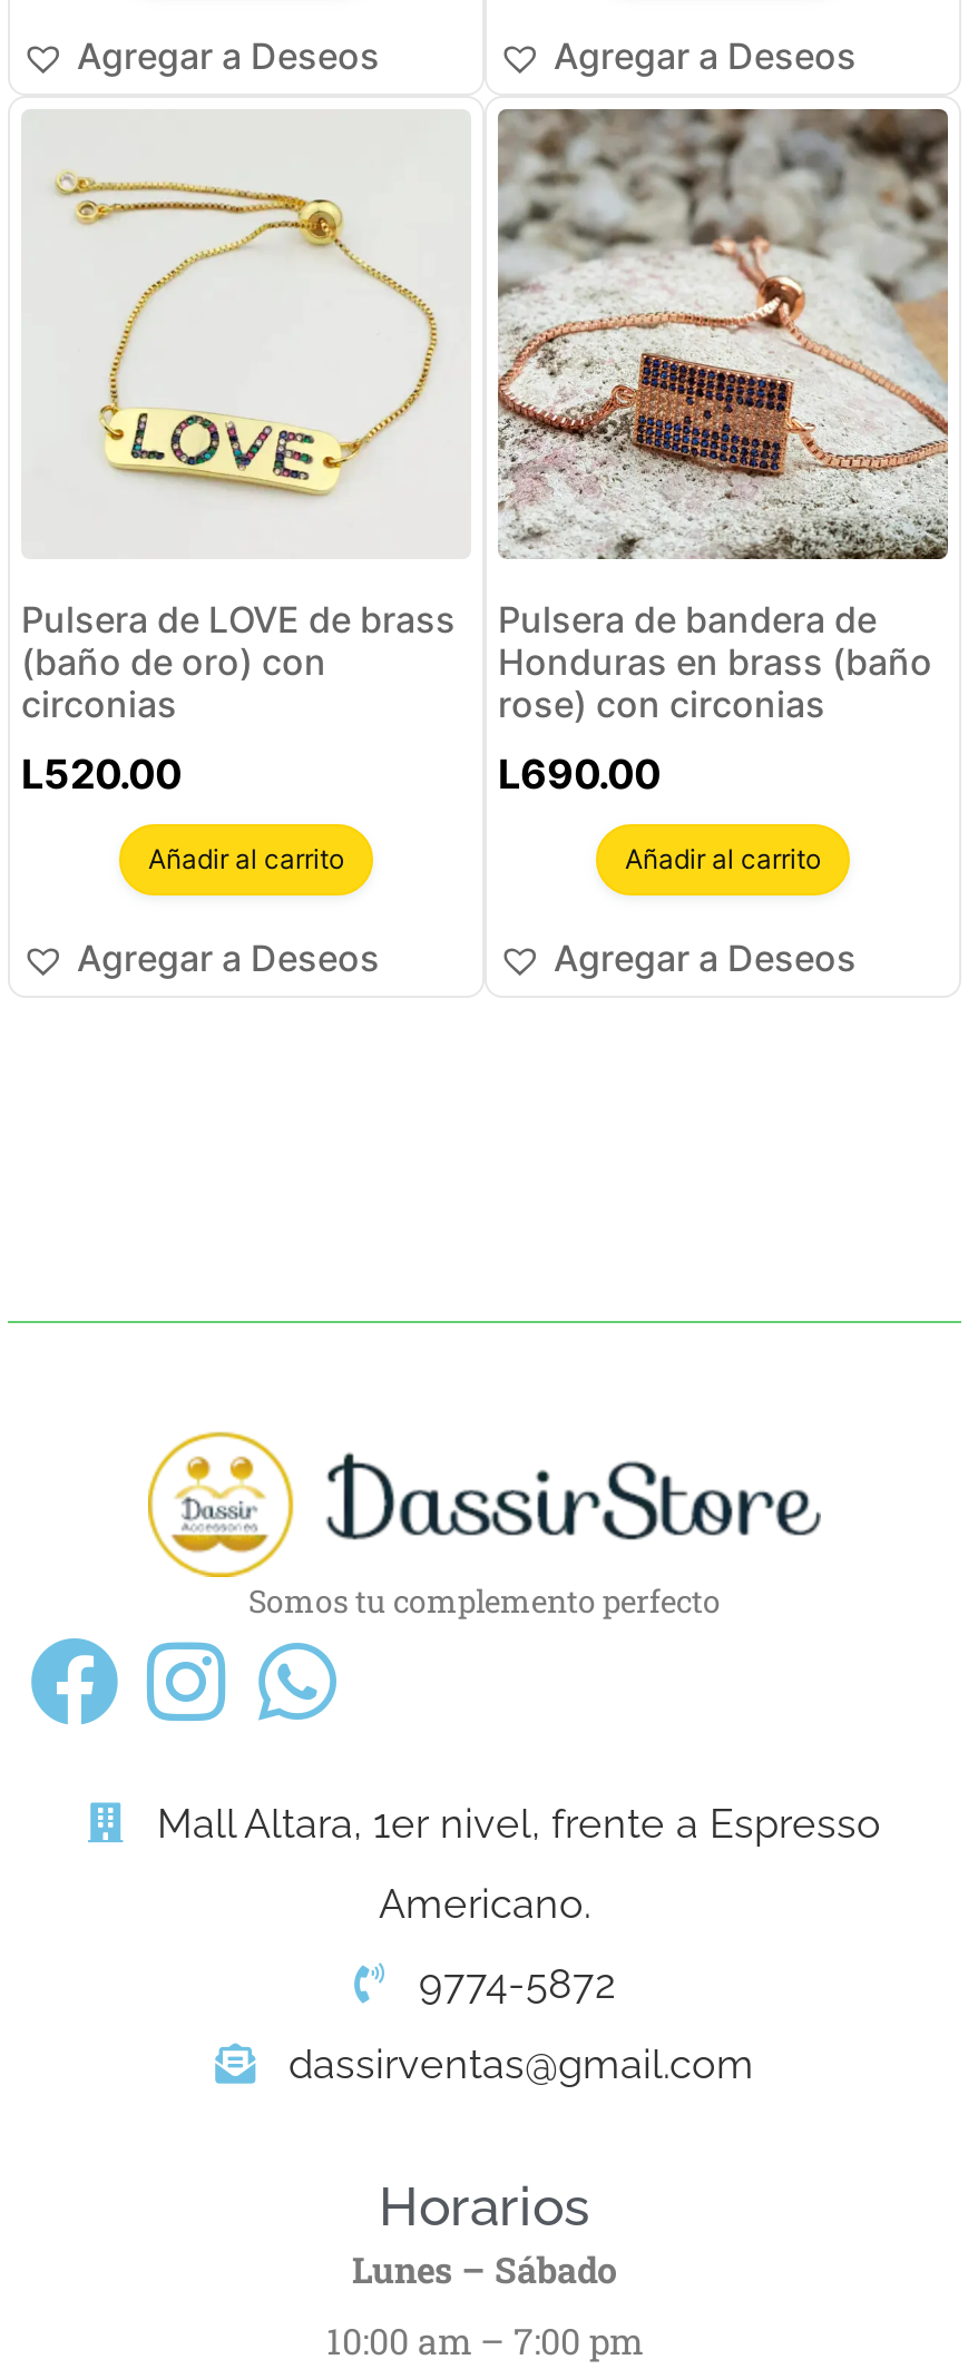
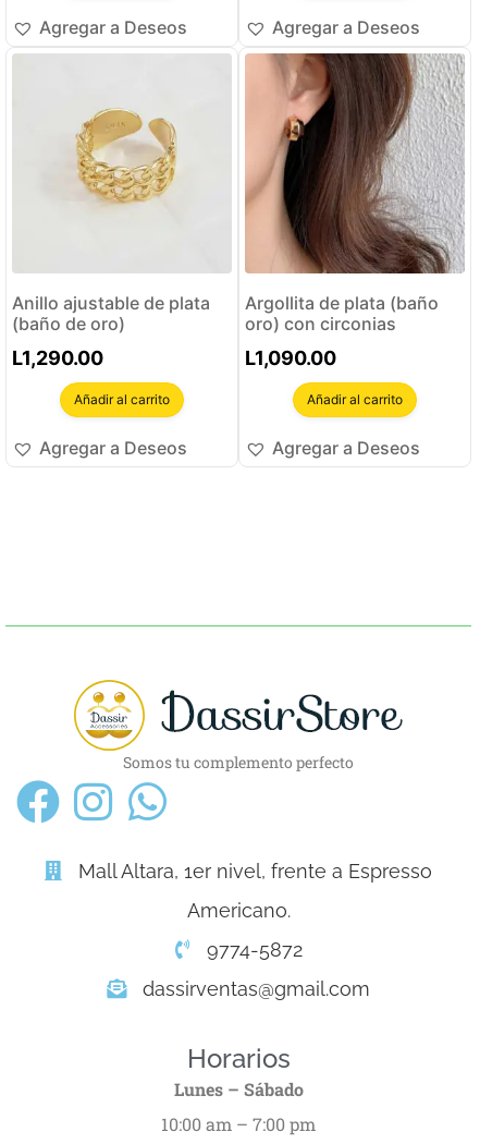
- [image]
- Pulsera de bandera de
- Honduras en brass (baño
- rose) con circonias
+ [image]
+ Argollita de plata (baño
+ oro) con circonias

- [image]
+ [image]

- Pulsera de LOVE de brass
- (baño de oro) con
- circonias
+ Anillo ajustable de plata
+ (baño de oro)

- L520.00
+ L1,290.00

- L690.00
+ L1,090.00
